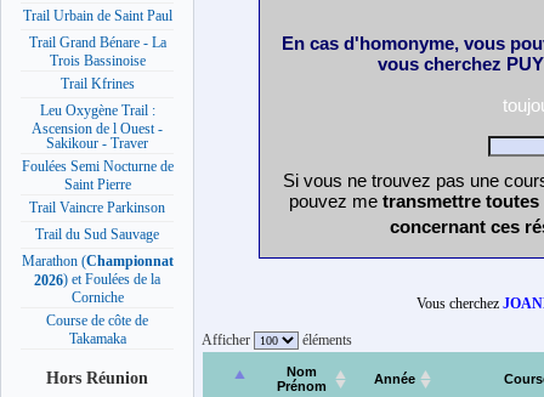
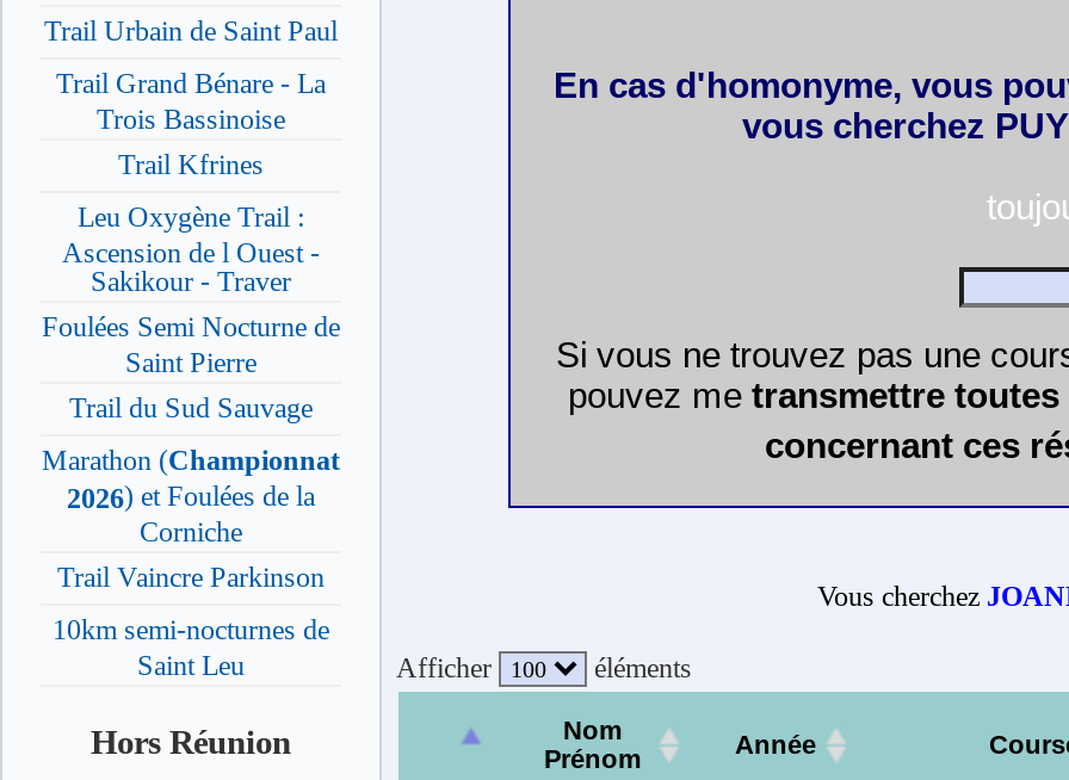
moved down: Trail Vaincre Parkinson

moved up: Trail du Sud Sauvage | Marathon (Championnat | 2026) et Foulées de la | Corniche

- Course de côte de
- Takamaka
+ 10km semi-nocturnes de
+ Saint Leu
